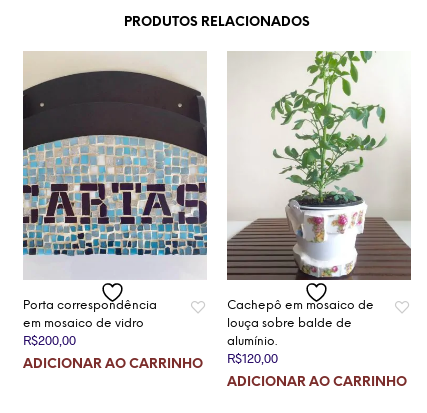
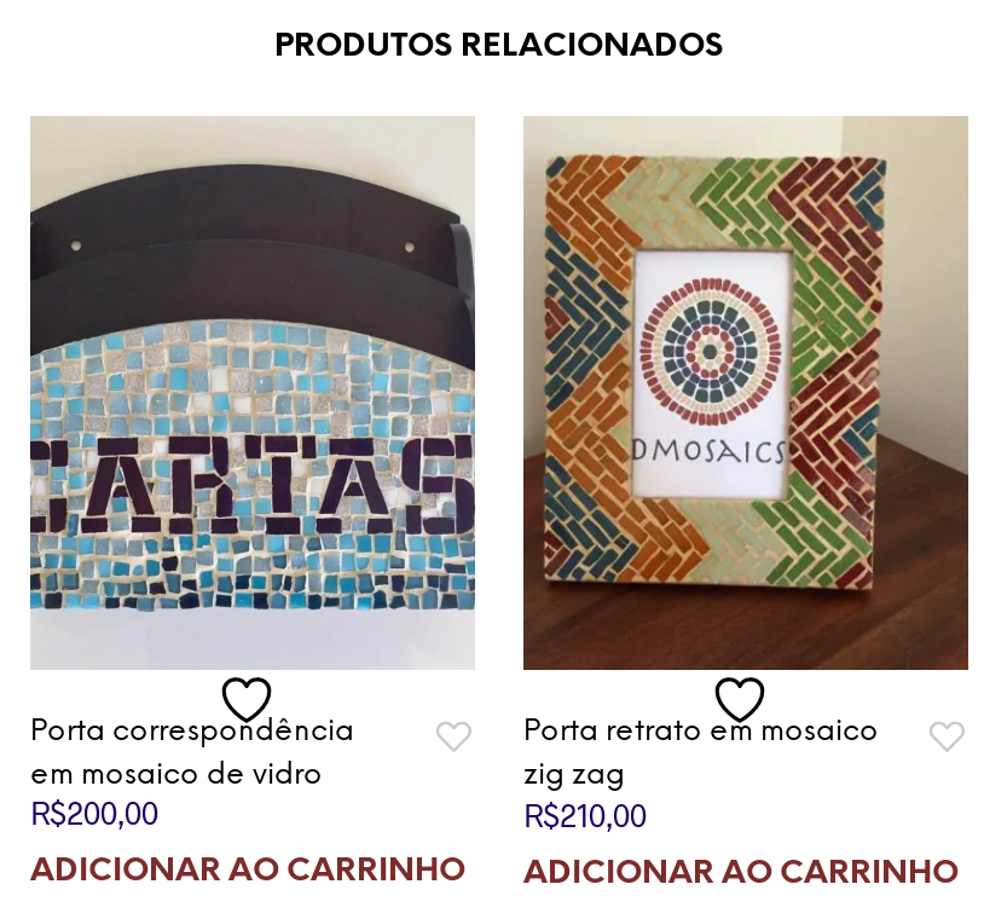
- [image]
- Cachepô em mosaico de
- louça sobre balde de
- alumínio.
- R$120,00
+ [image]
+ Porta retrato em mosaico
+ zig zag
+ R$210,00
